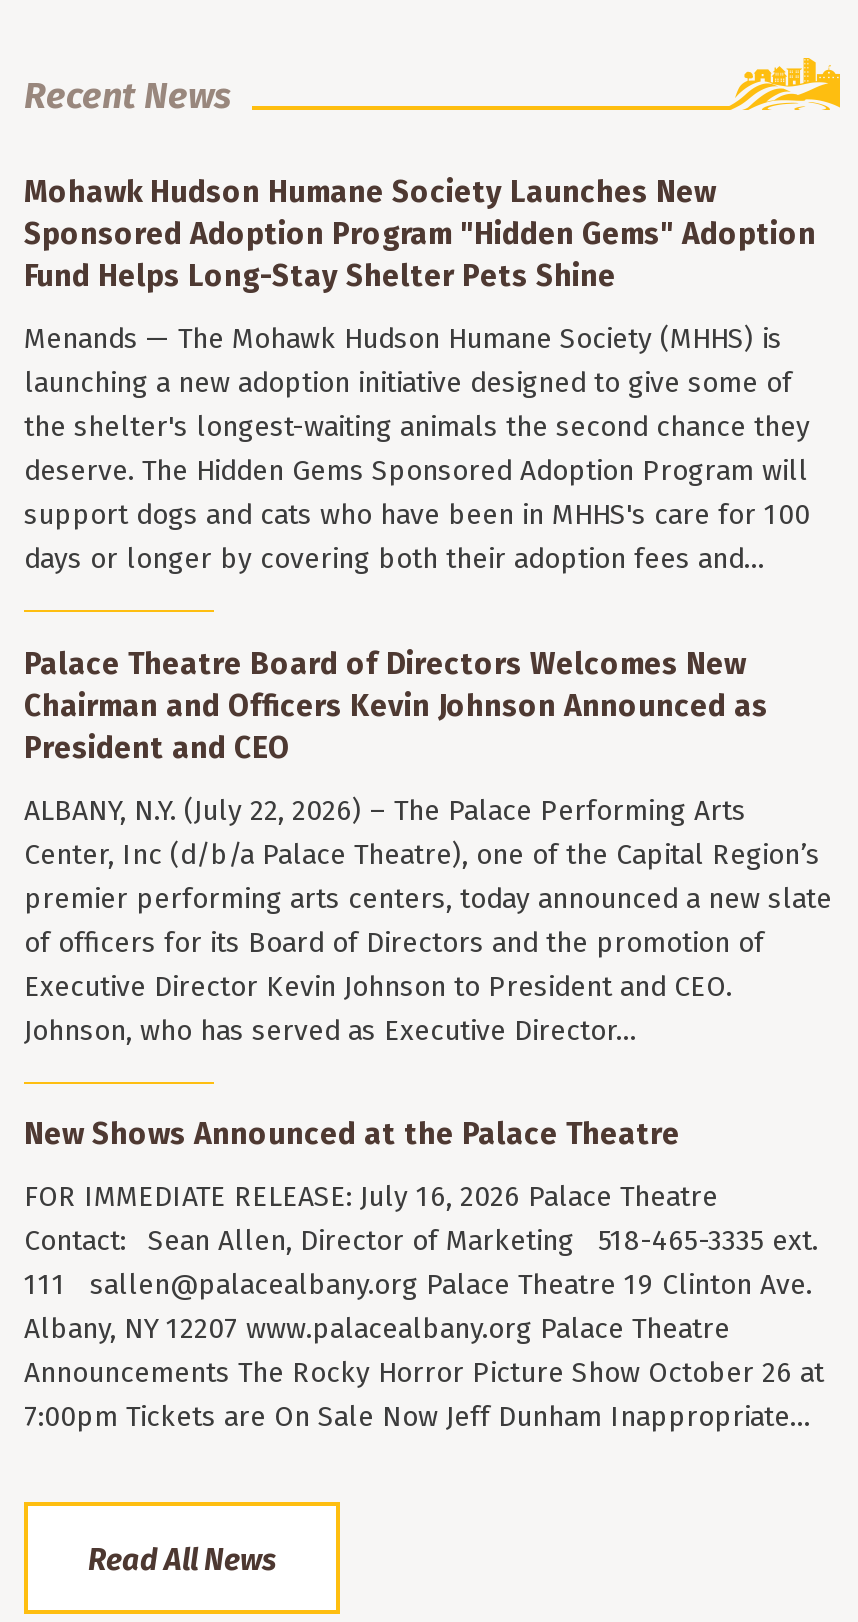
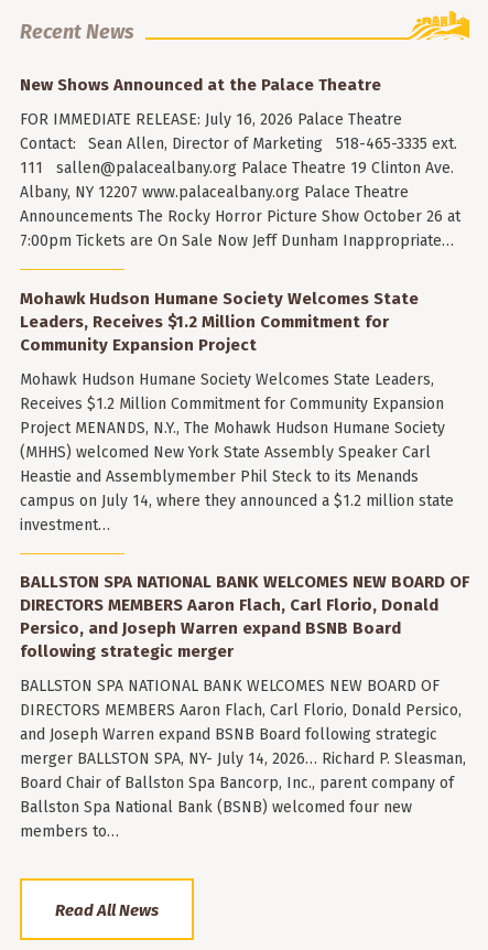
- Mohawk Hudson Humane Society Launches New
- Sponsored Adoption Program "Hidden Gems" Adoption
- Fund Helps Long-Stay Shelter Pets Shine
- Menands — The Mohawk Hudson Humane Society (MHHS) is
- launching a new adoption initiative designed to give some of
- the shelter's longest-waiting animals the second chance they
- deserve. The Hidden Gems Sponsored Adoption Program will
- support dogs and cats who have been in MHHS's care for 100
- days or longer by covering both their adoption fees and…
- Palace Theatre Board of Directors Welcomes New
- Chairman and Officers Kevin Johnson Announced as
- President and CEO
- ALBANY, N.Y. (July 22, 2026) – The Palace Performing Arts
- Center, Inc (d/b/a Palace Theatre), one of the Capital Region’s
- premier performing arts centers, today announced a new slate
- of officers for its Board of Directors and the promotion of
- Executive Director Kevin Johnson to President and CEO.
- Johnson, who has served as Executive Director…

moved up: New Shows Announced at the Palace Theatre | FOR IMMEDIATE RELEASE: July 16, 2026 Palace Theatre | Contact: Sean Allen, Director of Marketing 518-465-3335 ext. | 111 sallen@palacealbany.org Palace Theatre 19 Clinton Ave. | Albany, NY 12207 www.palacealbany.org Palace Theatre | Announcements The Rocky Horror Picture Show October 26 at | 7:00pm Tickets are On Sale Now Jeff Dunham Inappropriate…

+ Mohawk Hudson Humane Society Welcomes State
+ Leaders, Receives $1.2 Million Commitment for
+ Community Expansion Project
+ Mohawk Hudson Humane Society Welcomes State Leaders,
+ Receives $1.2 Million Commitment for Community Expansion
+ Project MENANDS, N.Y., The Mohawk Hudson Humane Society
+ (MHHS) welcomed New York State Assembly Speaker Carl
+ Heastie and Assemblymember Phil Steck to its Menands
+ campus on July 14, where they announced a $1.2 million state
+ investment…
+ BALLSTON SPA NATIONAL BANK WELCOMES NEW BOARD OF
+ DIRECTORS MEMBERS Aaron Flach, Carl Florio, Donald
+ Persico, and Joseph Warren expand BSNB Board
+ following strategic merger
+ BALLSTON SPA NATIONAL BANK WELCOMES NEW BOARD OF
+ DIRECTORS MEMBERS Aaron Flach, Carl Florio, Donald Persico,
+ and Joseph Warren expand BSNB Board following strategic
+ merger BALLSTON SPA, NY- July 14, 2026… Richard P. Sleasman,
+ Board Chair of Ballston Spa Bancorp, Inc., parent company of
+ Ballston Spa National Bank (BSNB) welcomed four new
+ members to…
